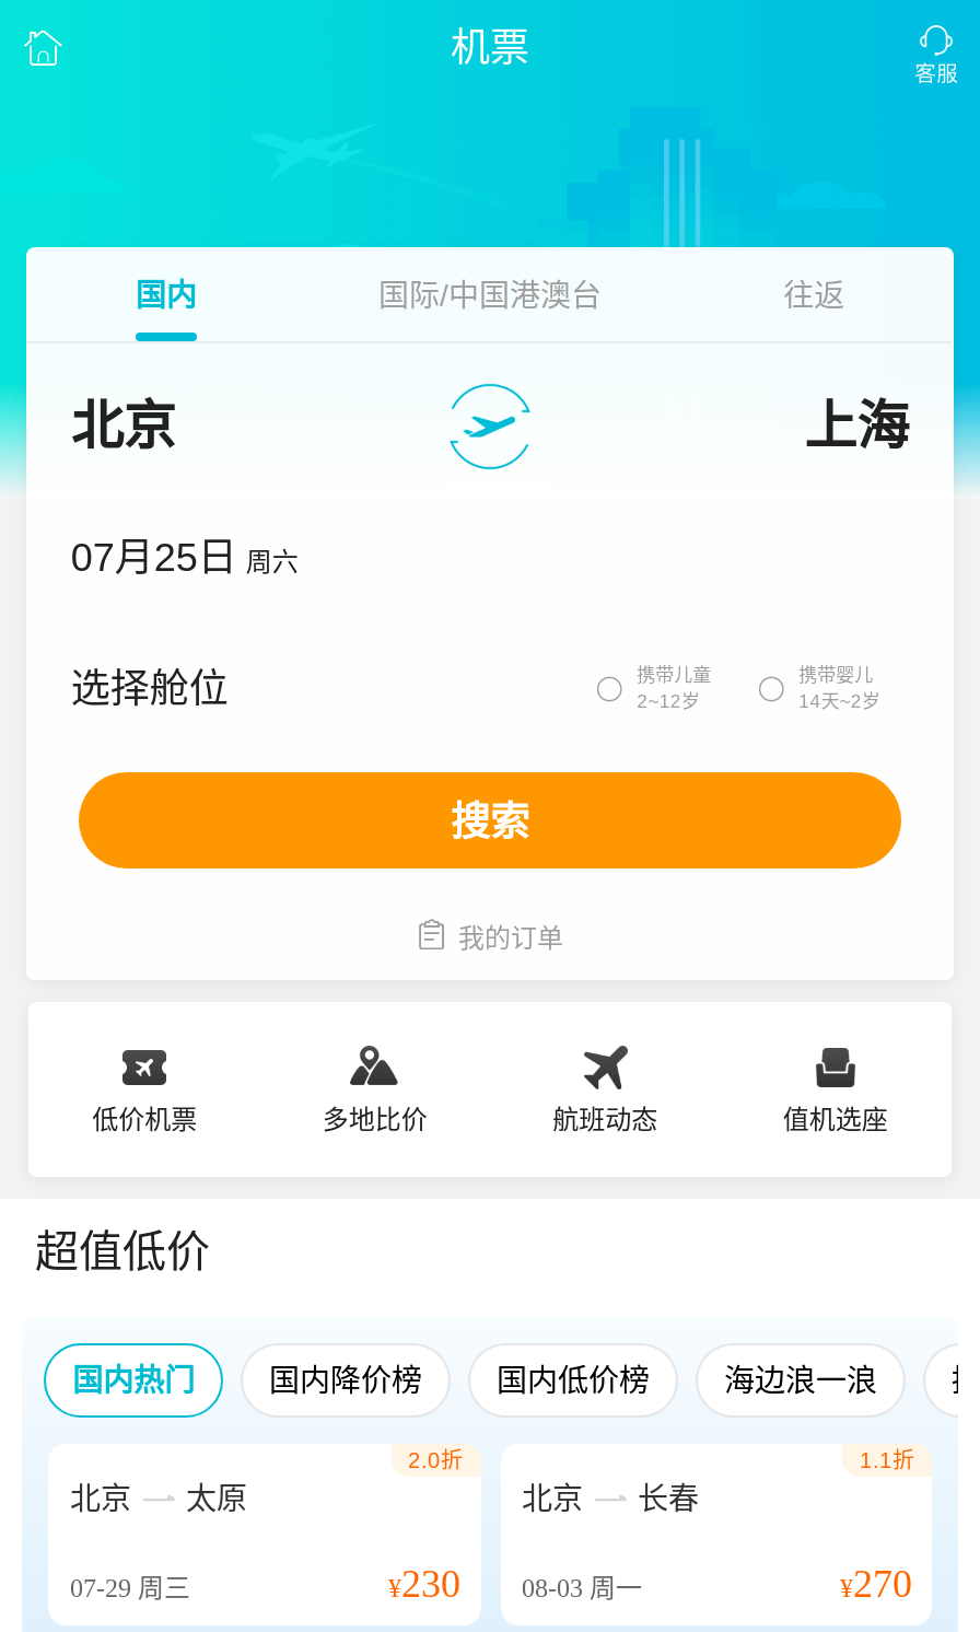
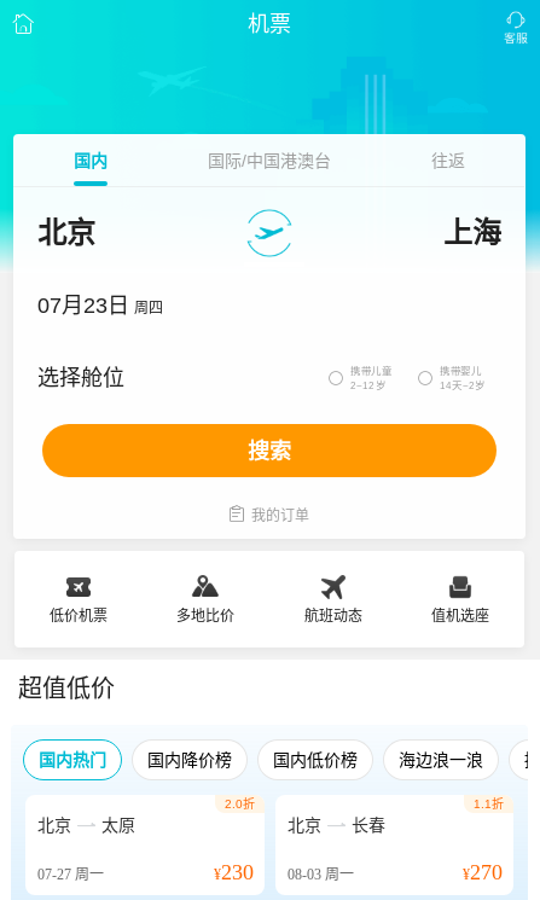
- 07月25日 周六
+ 07月23日 周四

- 07-29周三
+ 07-27周一
